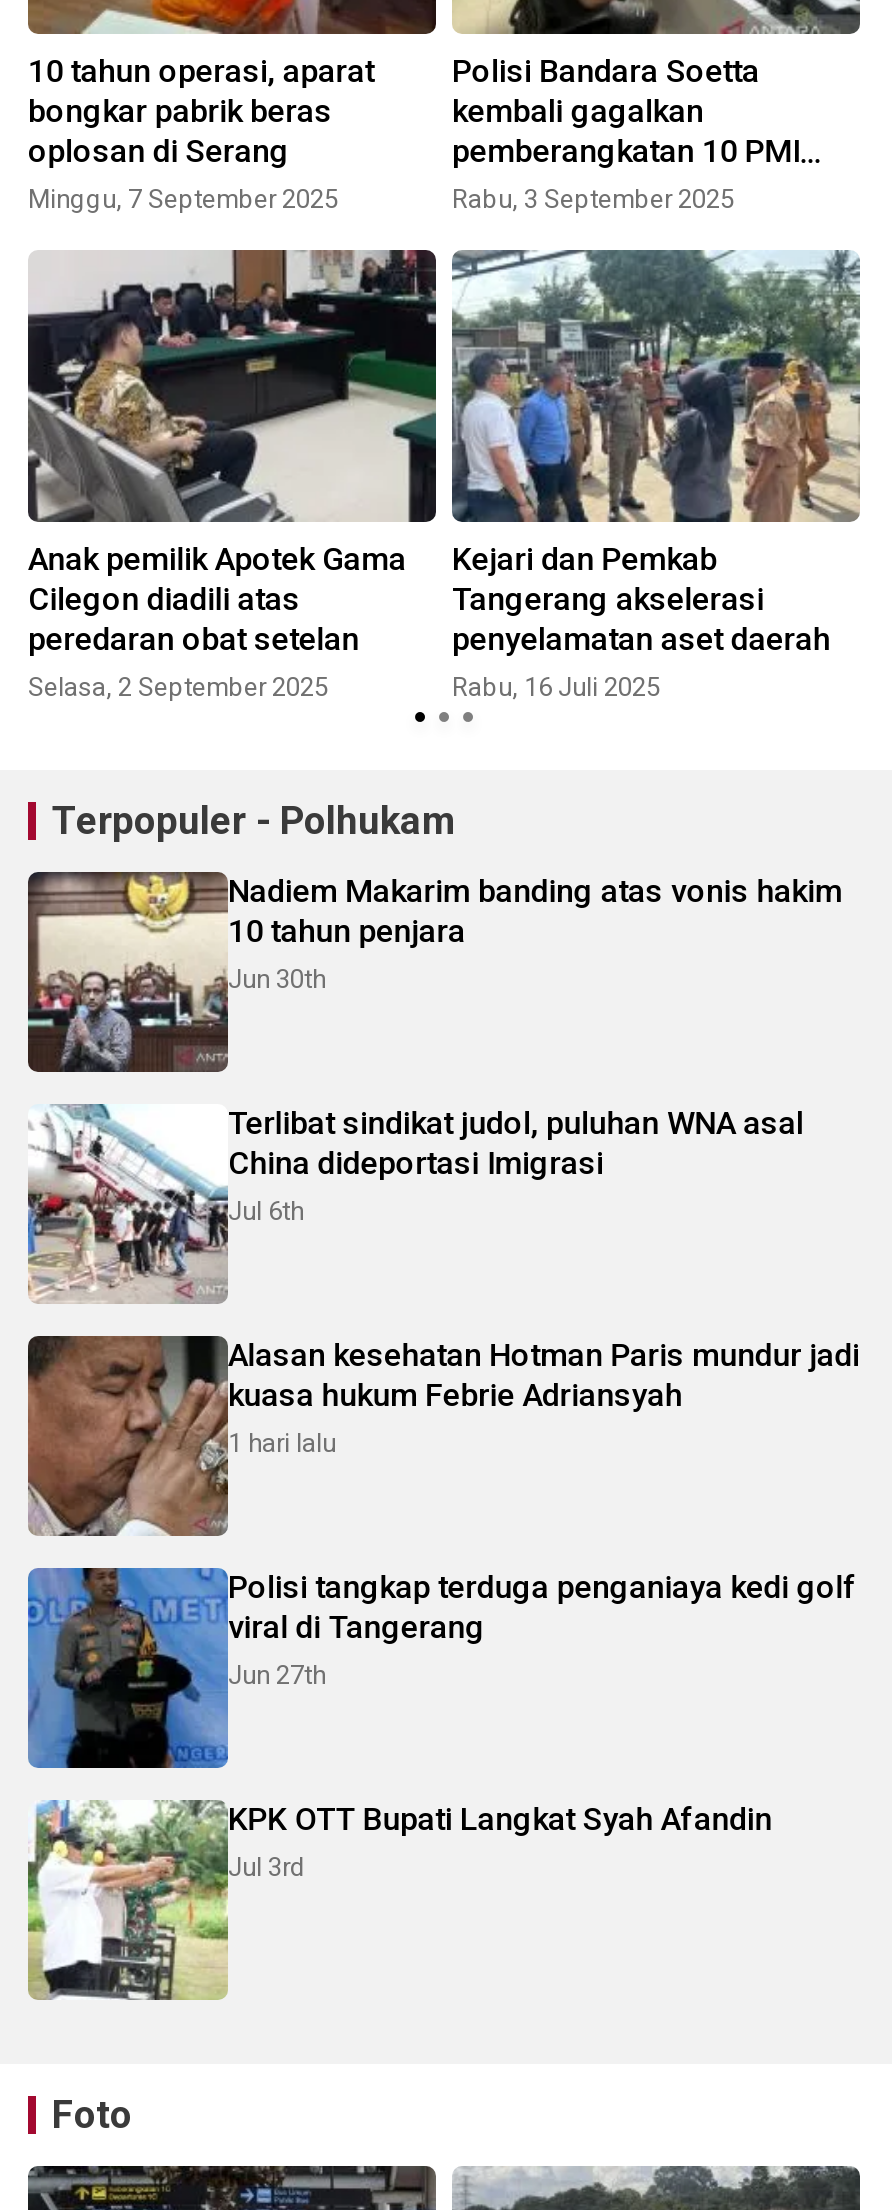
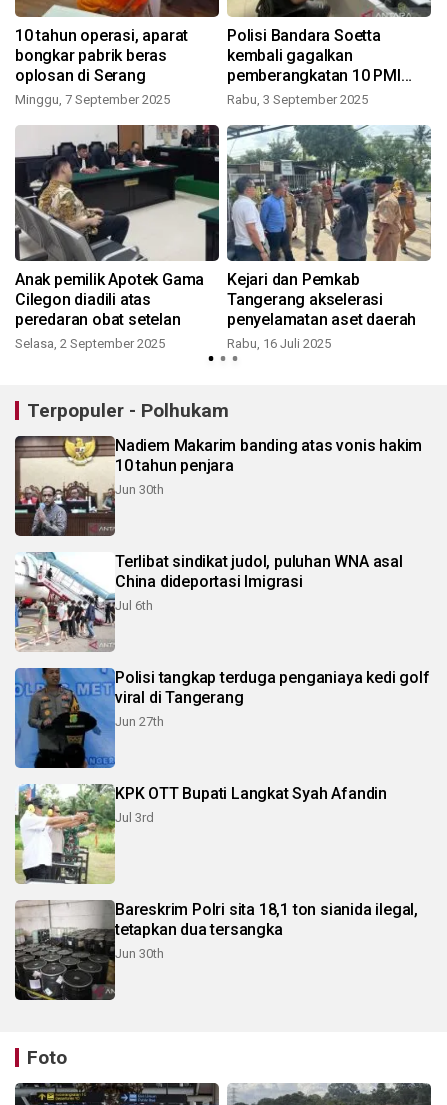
- [image]
- Alasan kesehatan Hotman Paris mundur jadi
- kuasa hukum Febrie Adriansyah
- 1 hari lalu

moved up: [image] | Polisi tangkap terduga penganiaya kedi golf | viral di Tangerang | Jun 27th | KPK OTT Bupati Langkat Syah Afandin | Jul 3rd

moved up: [image]

+ [image]
+ Bareskrim Polri sita 18,1 ton sianida ilegal,
+ tetapkan dua tersangka
+ Jun 30th
